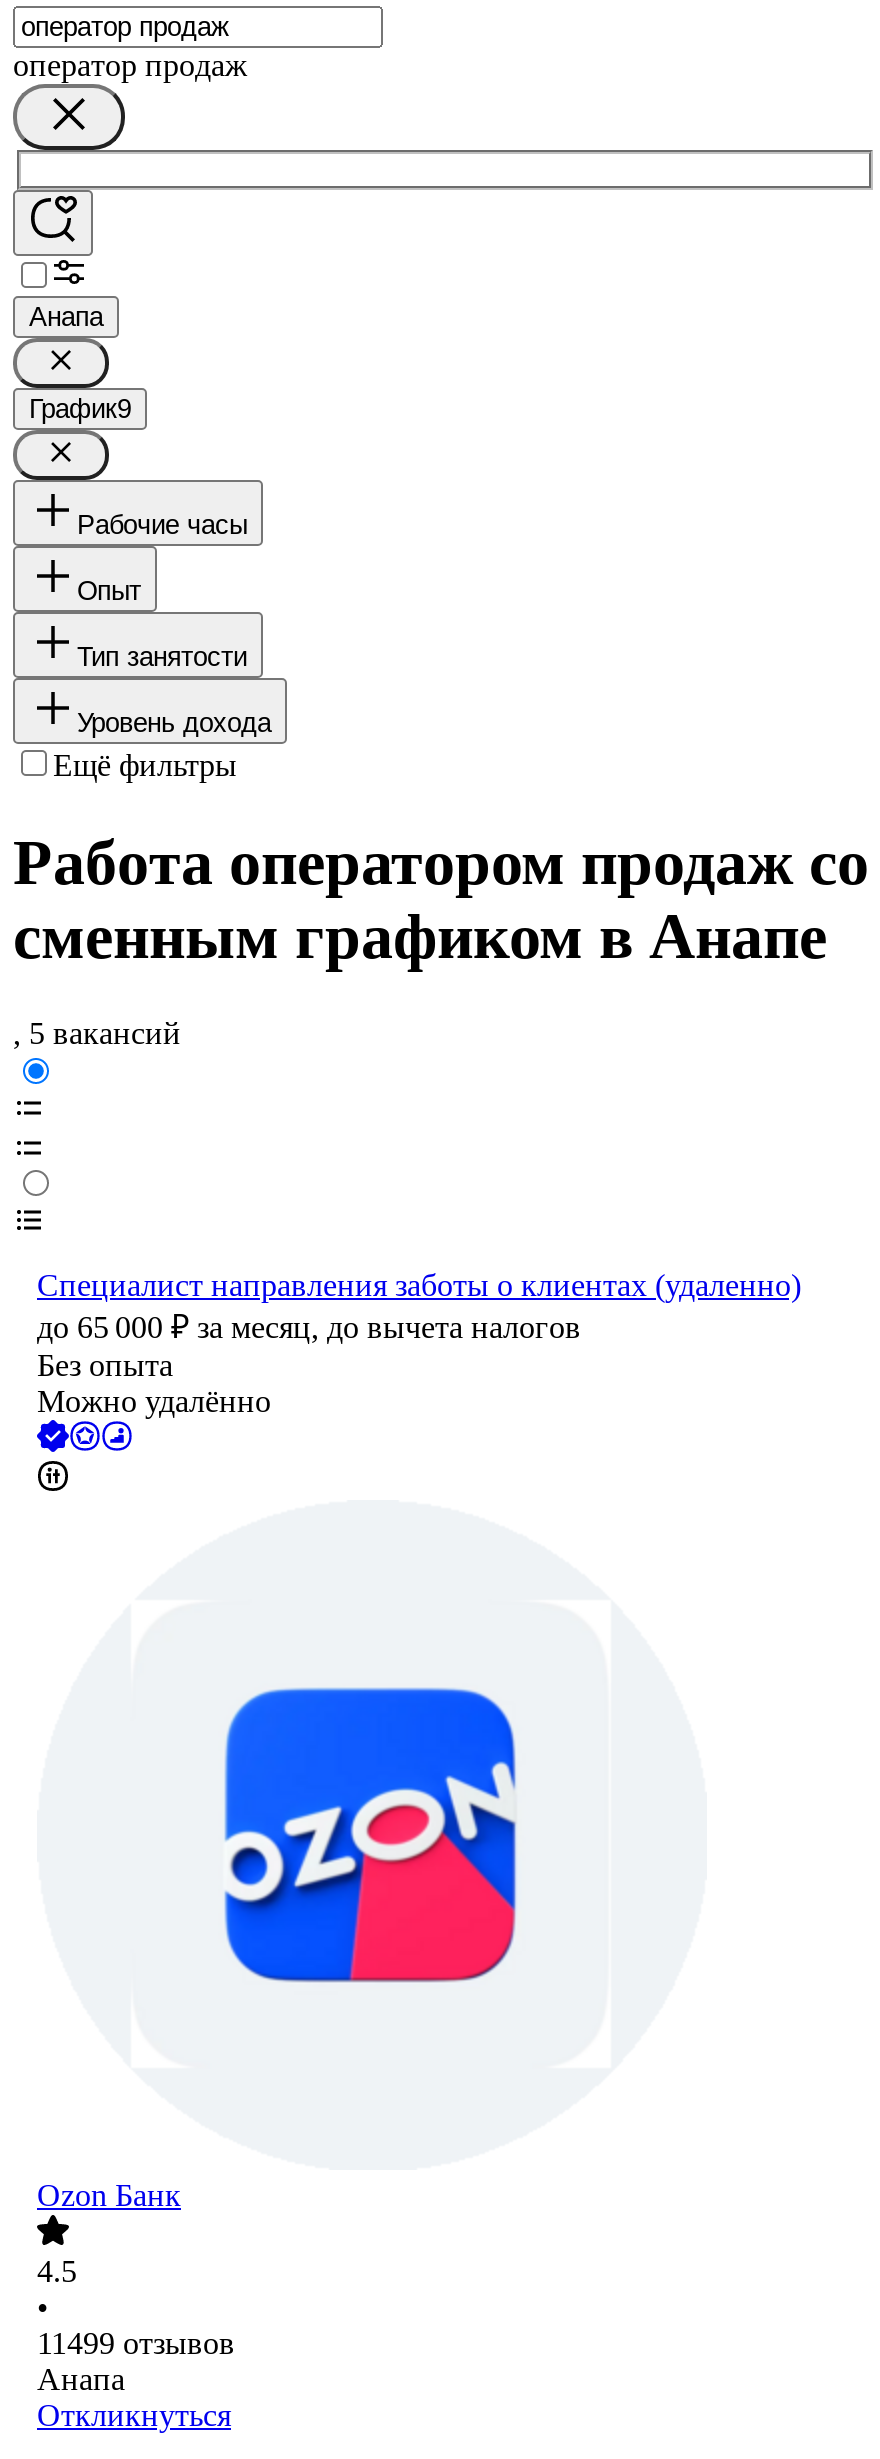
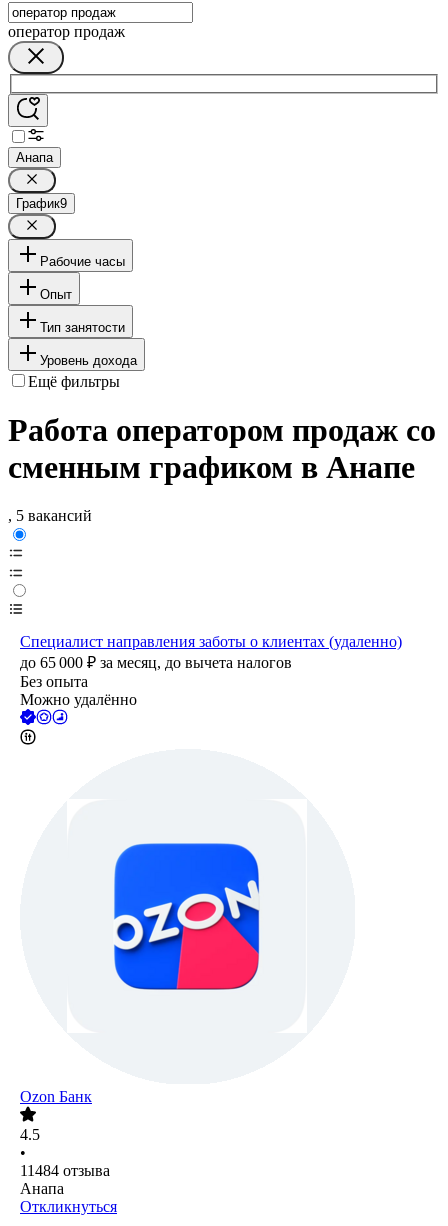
- 11499 отзывов
+ 11484 отзыва
